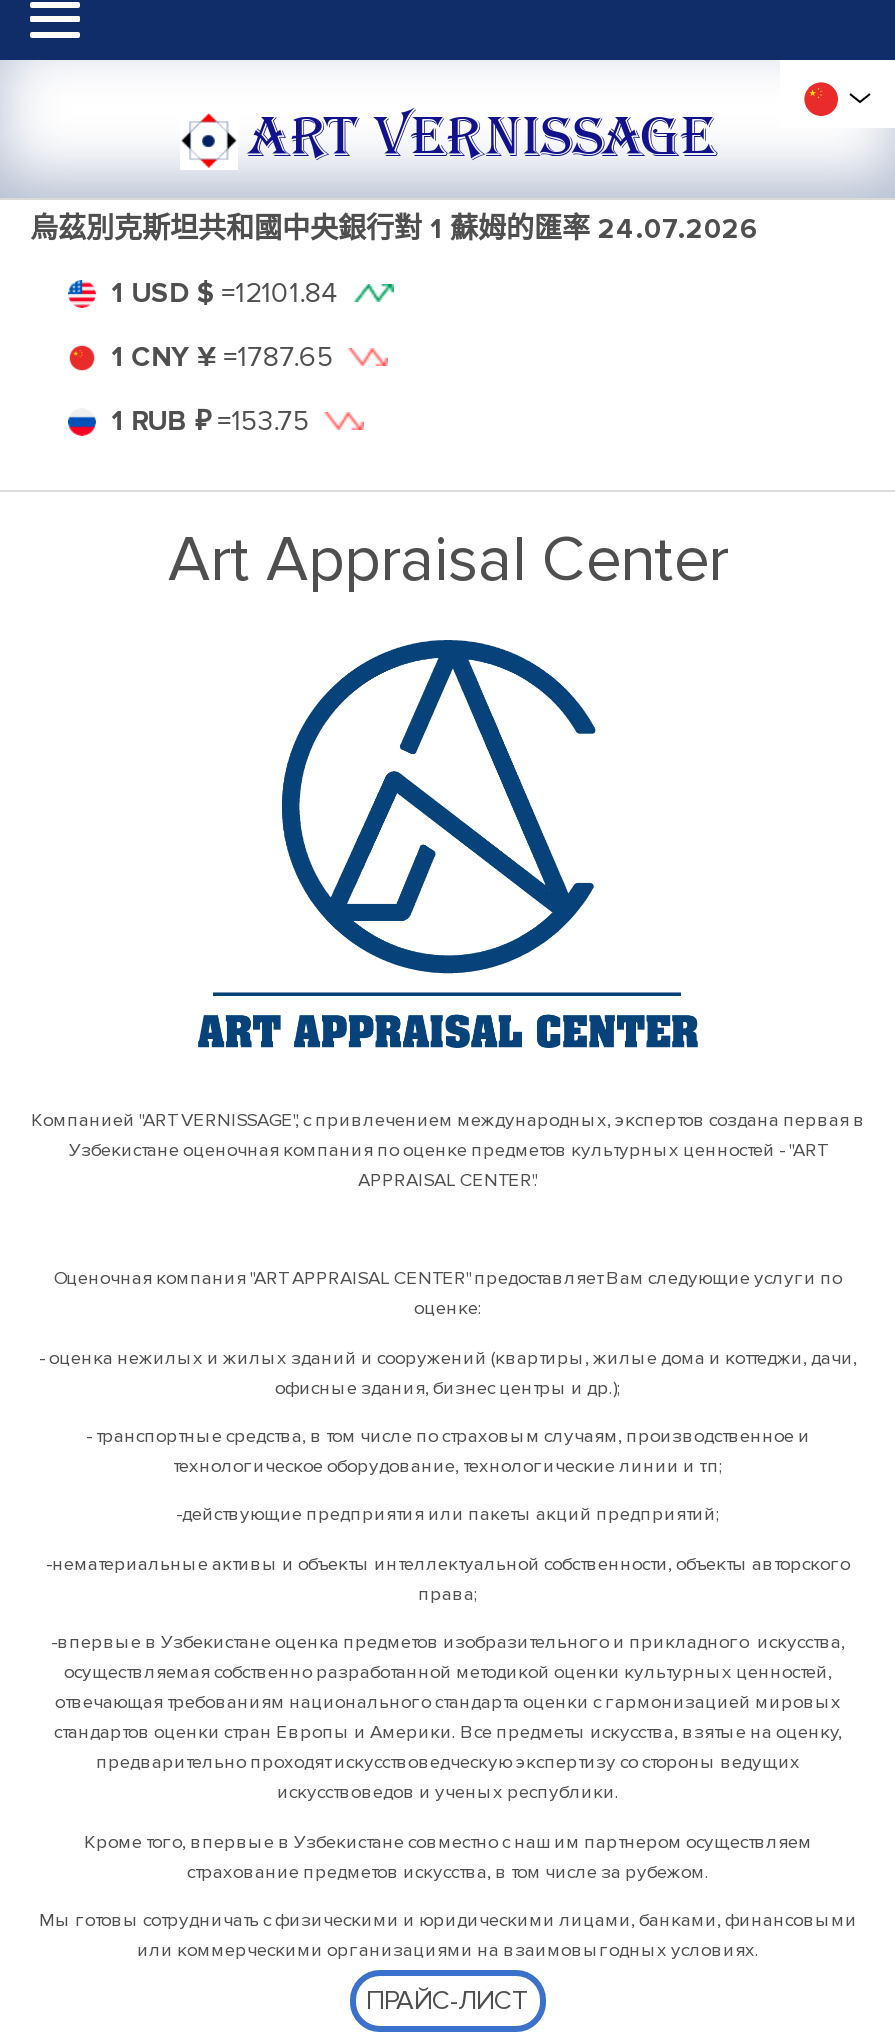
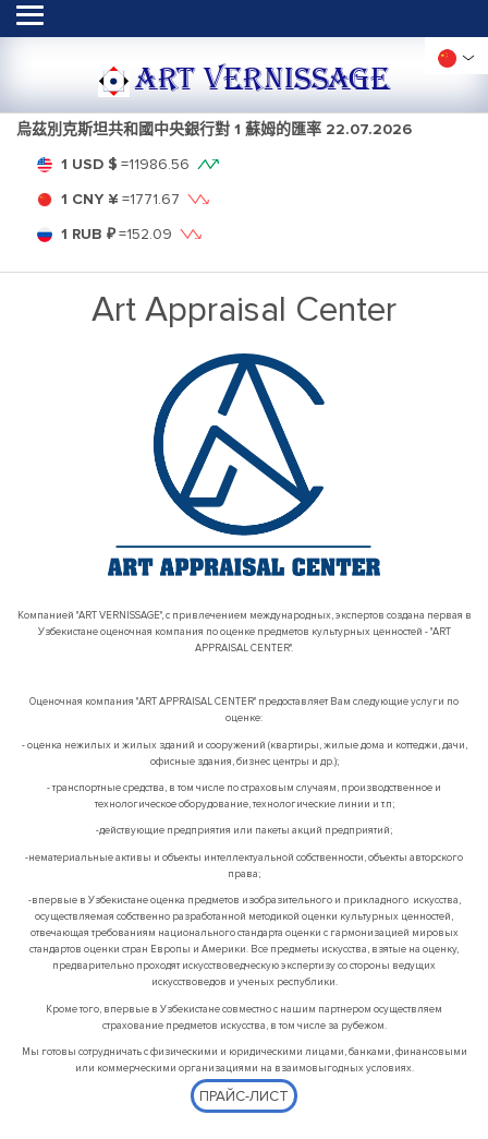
- 烏茲別克斯坦共和國中央銀行對 1 蘇姆的匯率24.07.2026
+ 烏茲別克斯坦共和國中央銀行對 1 蘇姆的匯率22.07.2026

- 1 USD $ =12101.84
+ 1 USD $ =11986.56

- 1 CNY ¥ =1787.65
+ 1 CNY ¥ =1771.67

- 1 RUB ₽ =153.75
+ 1 RUB ₽ =152.09
